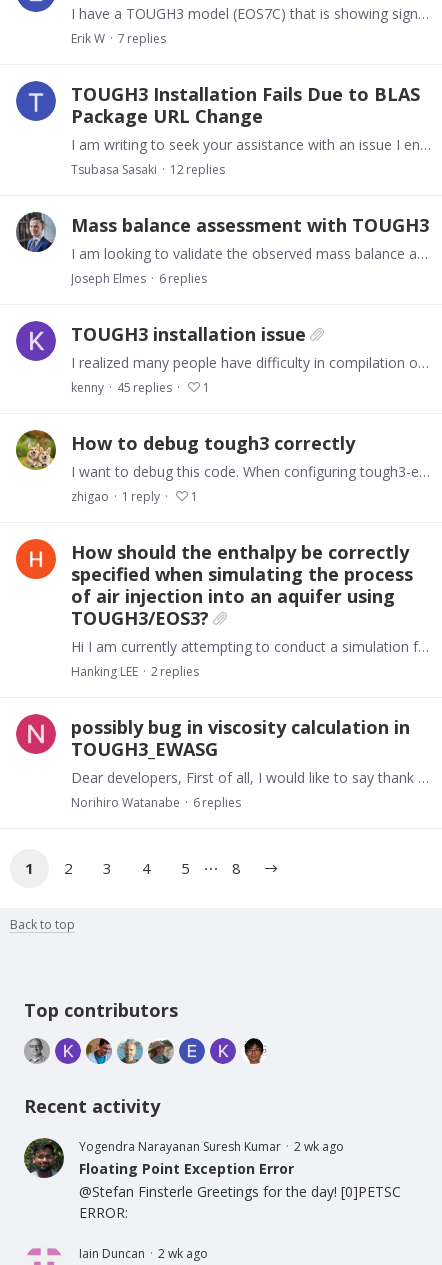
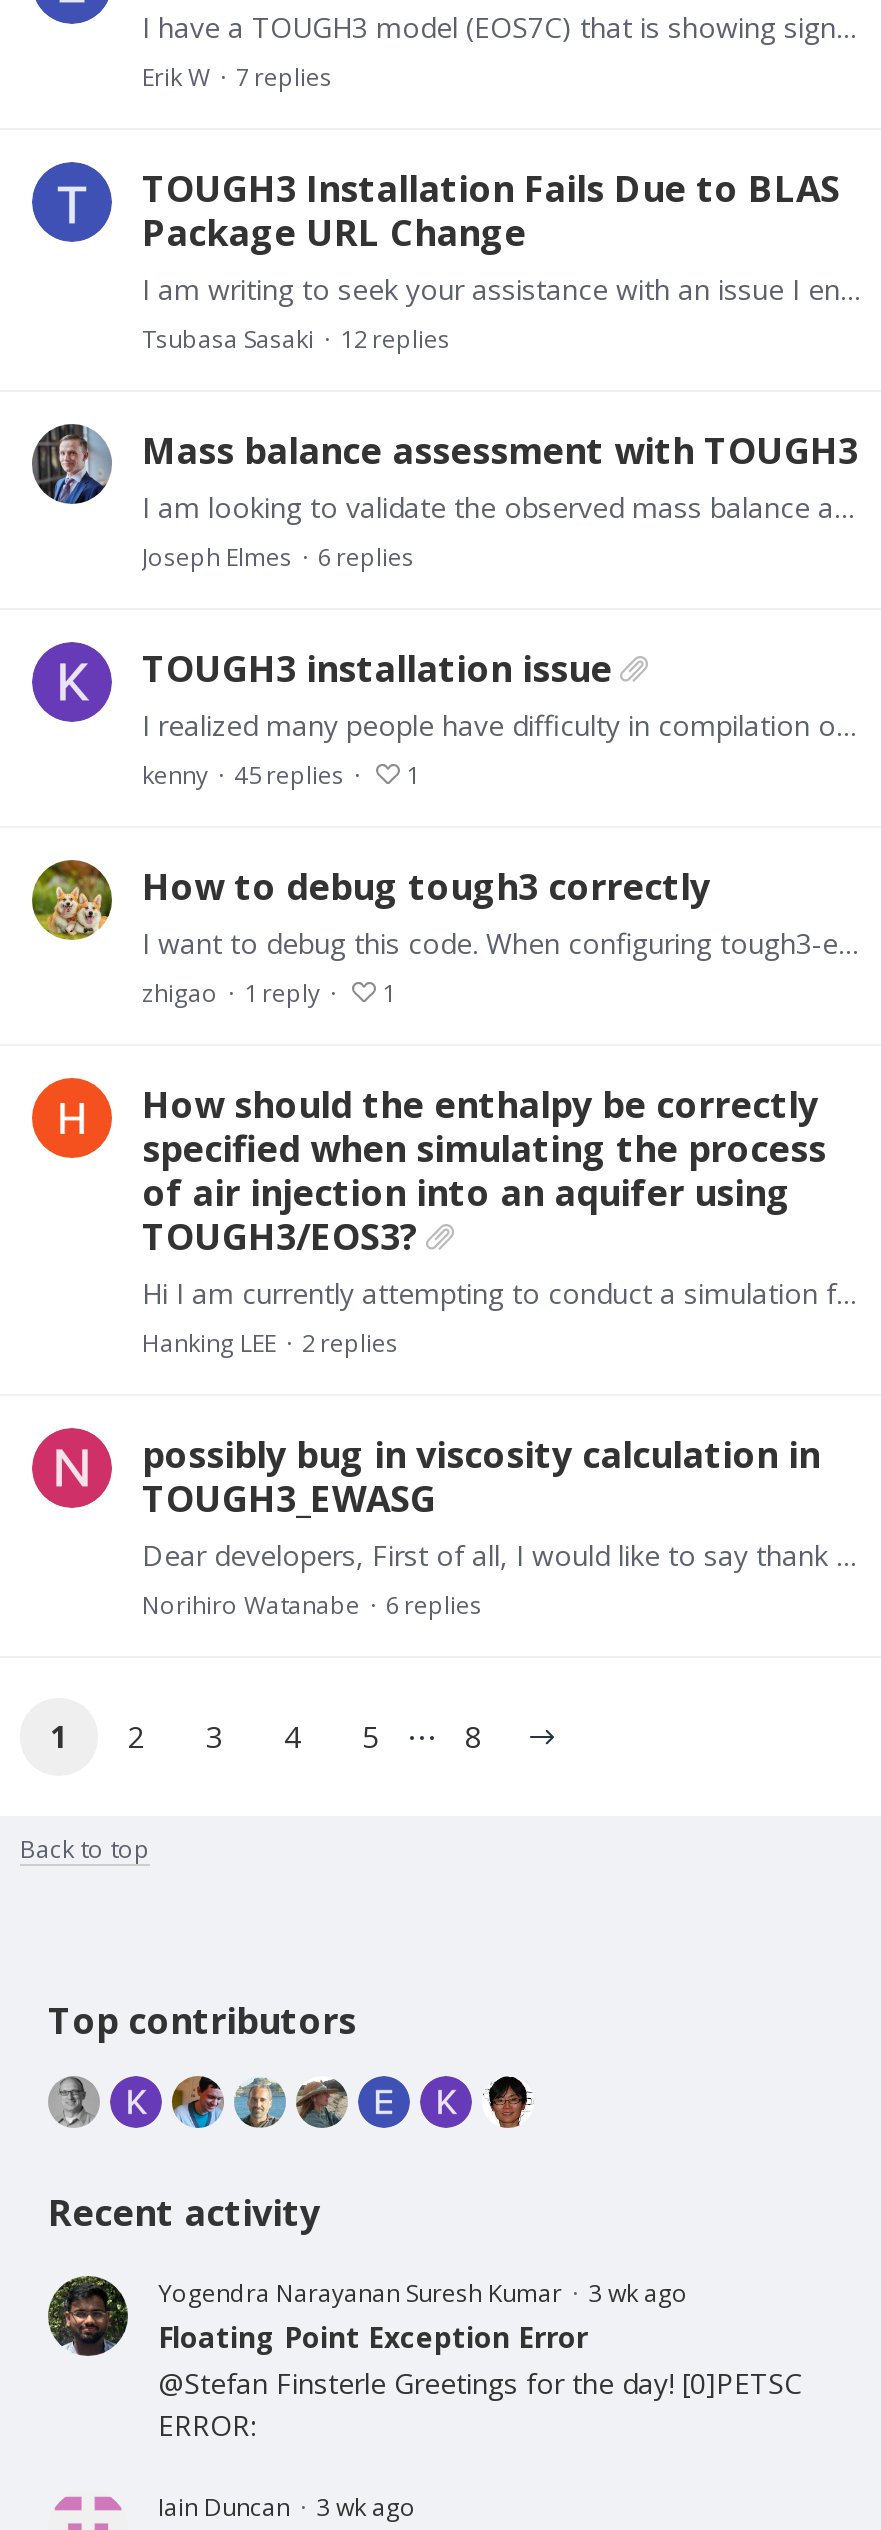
- Yogendra Narayanan Suresh Kumar 2 wk ago
+ Yogendra Narayanan Suresh Kumar 3 wk ago

- Iain Duncan 2 wk ago
+ Iain Duncan 3 wk ago
